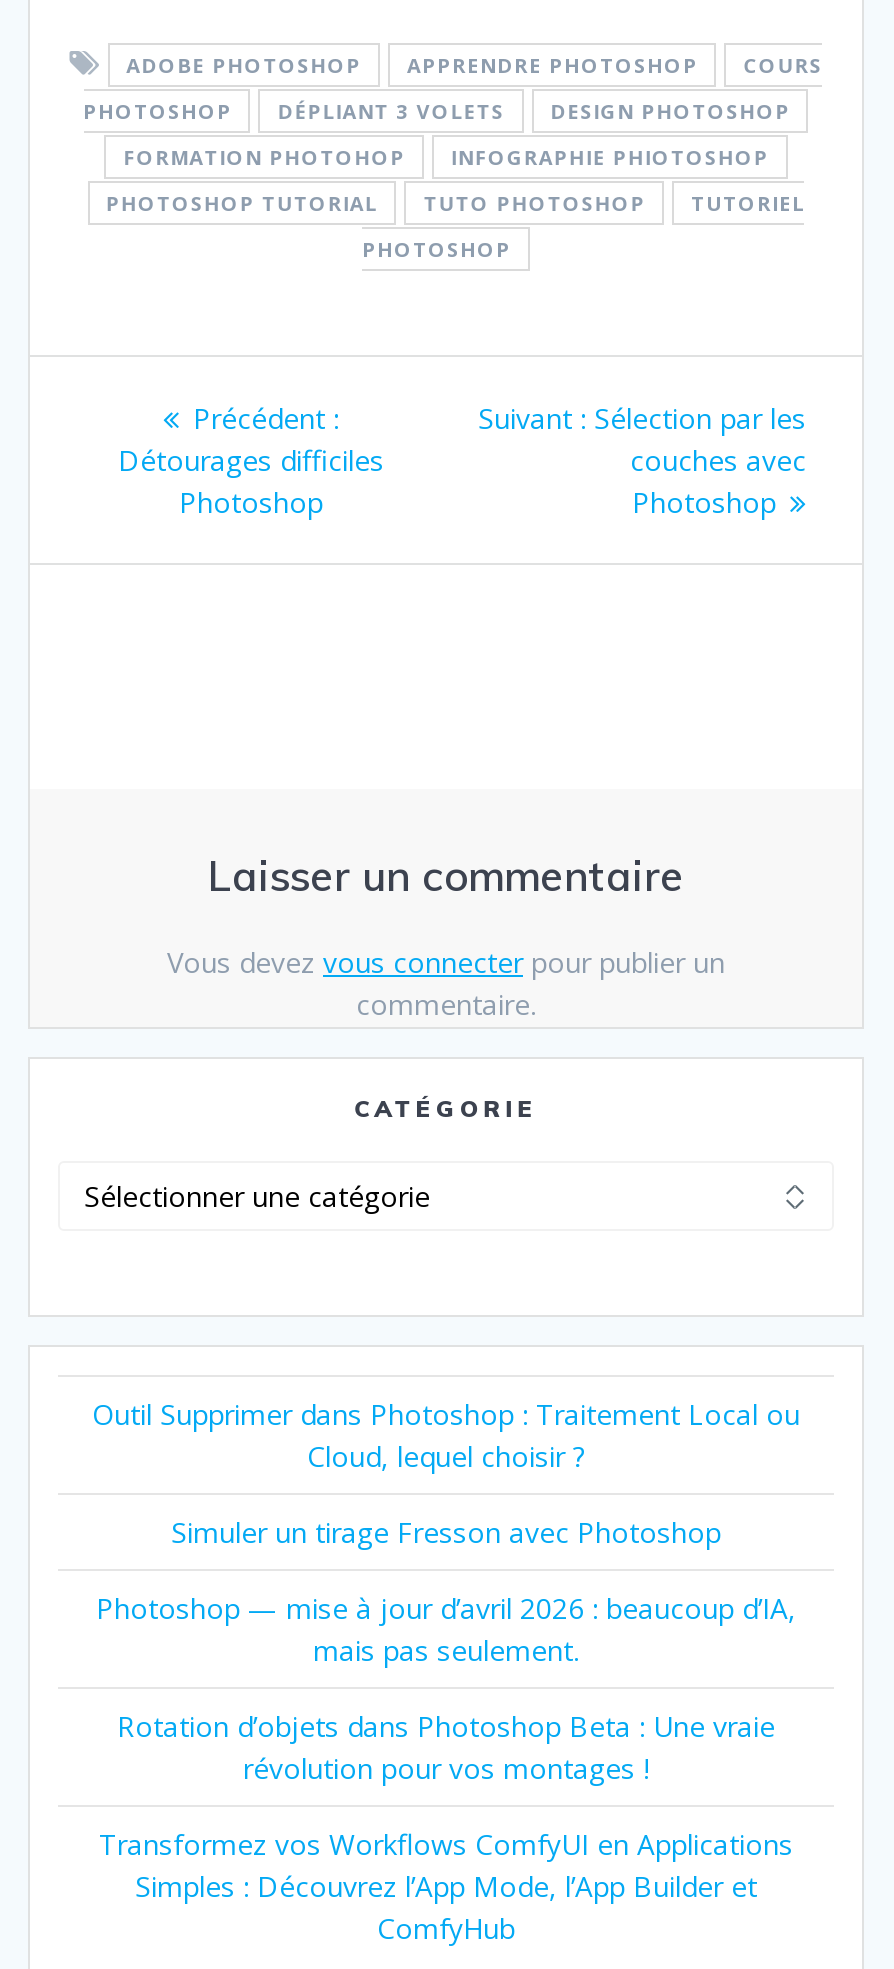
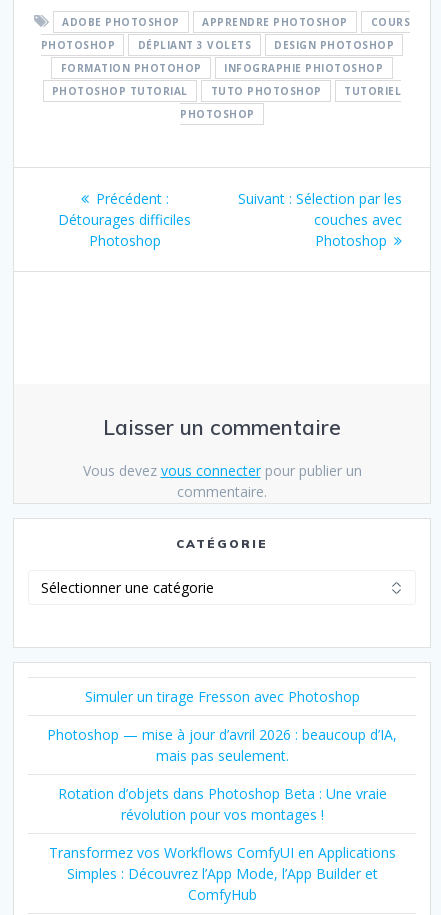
- Outil Supprimer dans Photoshop : Traitement Local ou
- Cloud, lequel choisir ?
